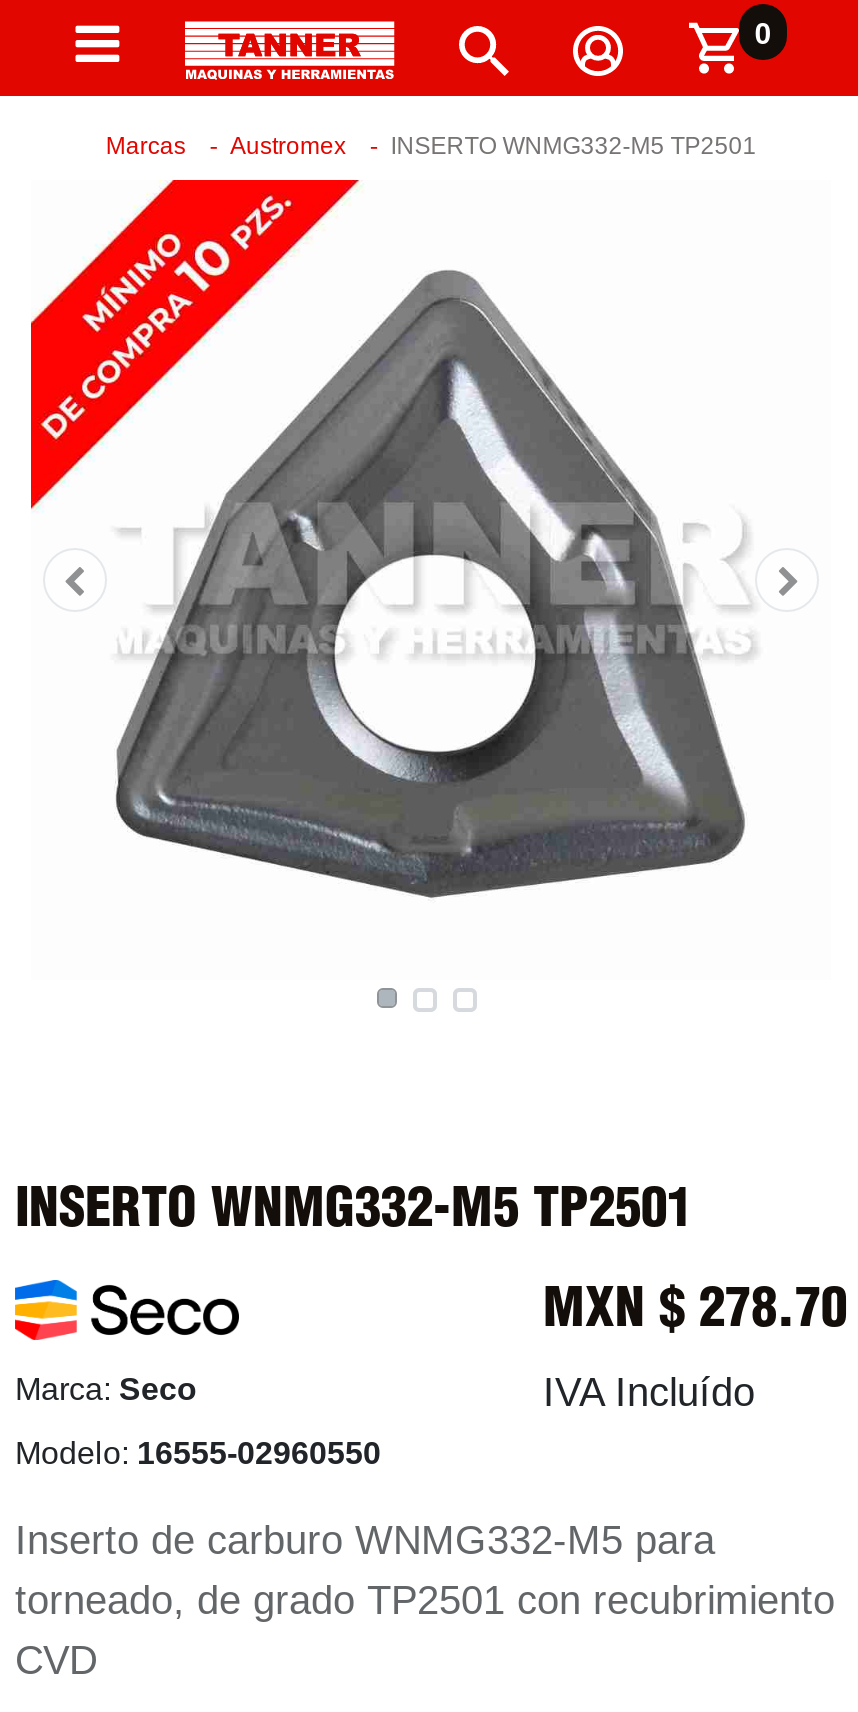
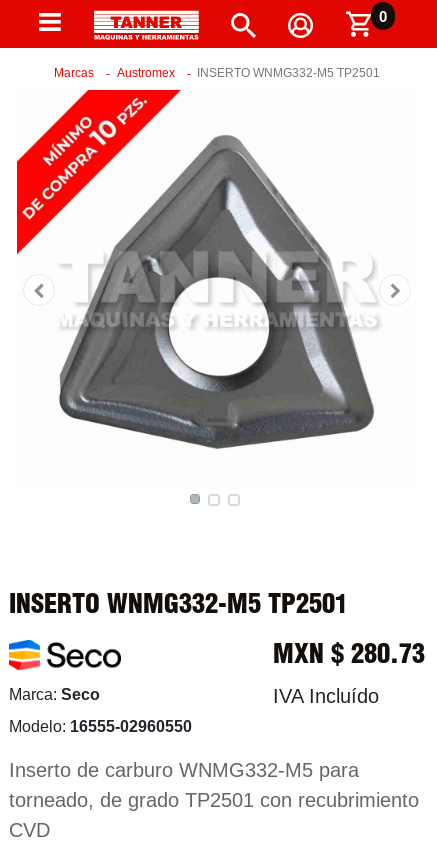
- MXN $278.70
+ MXN $280.73
